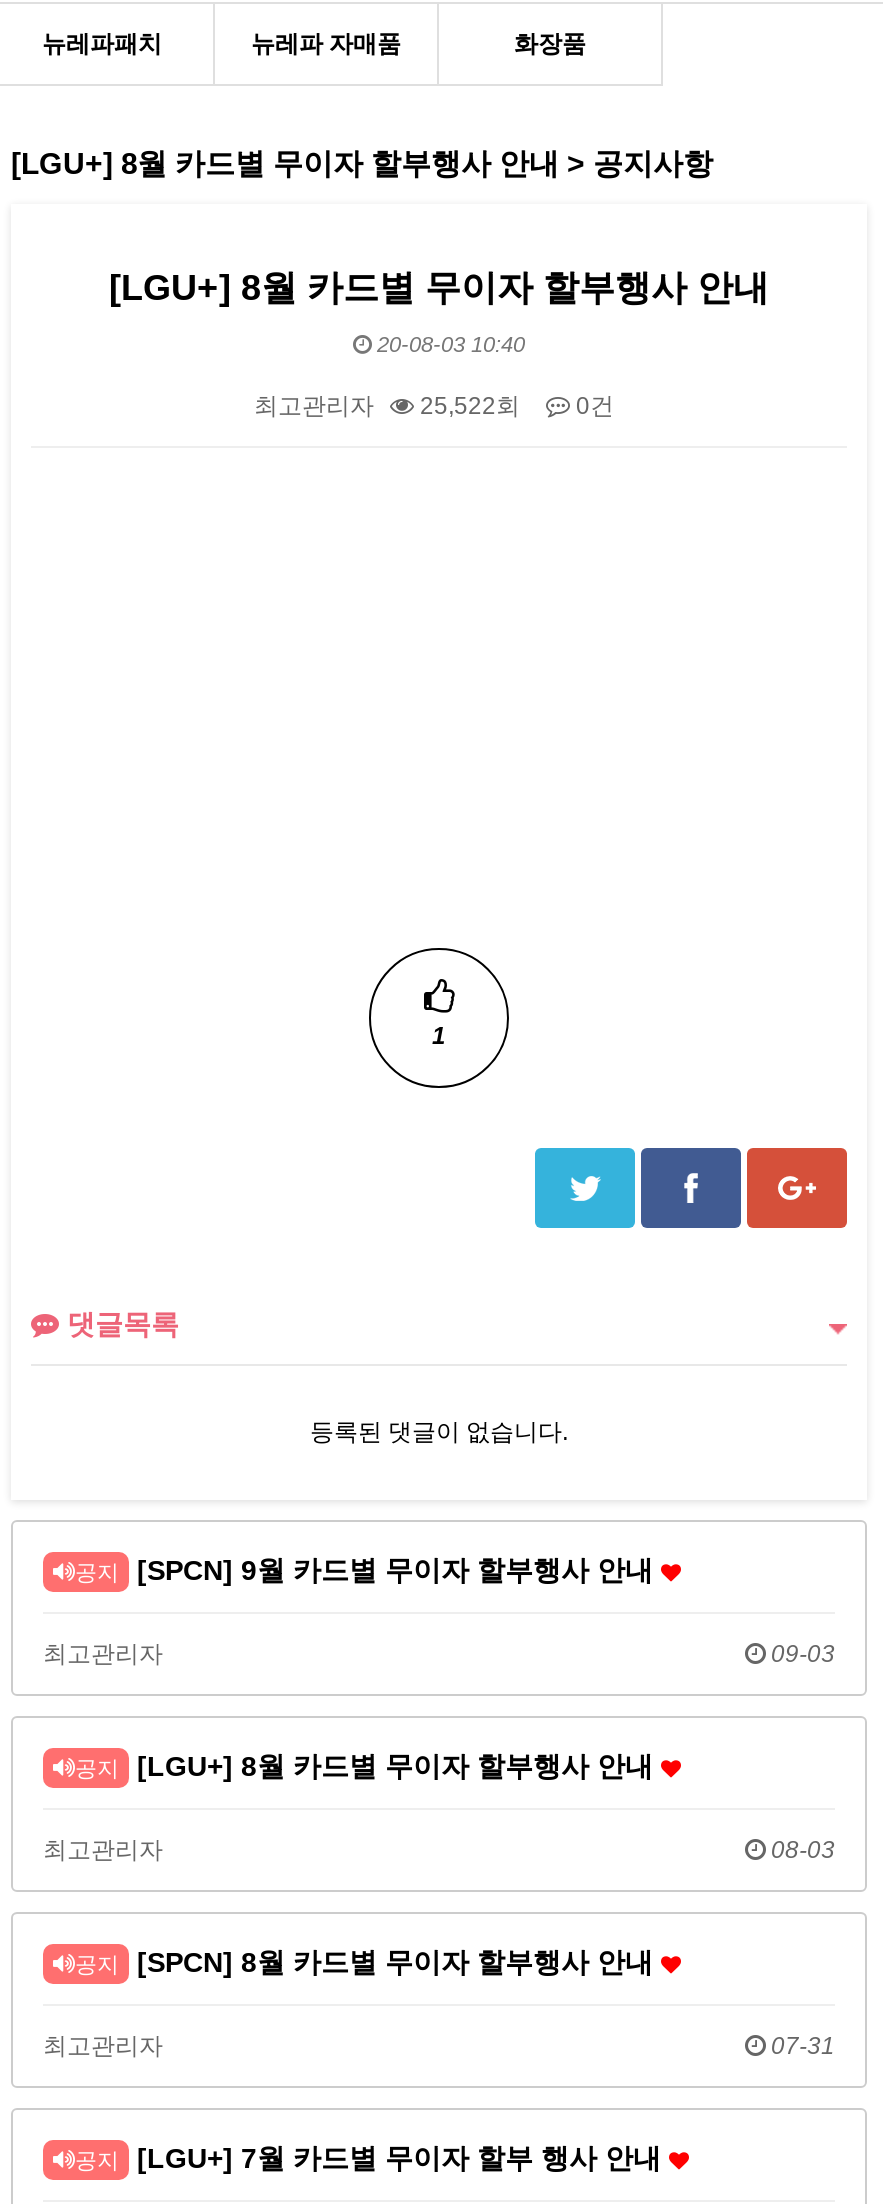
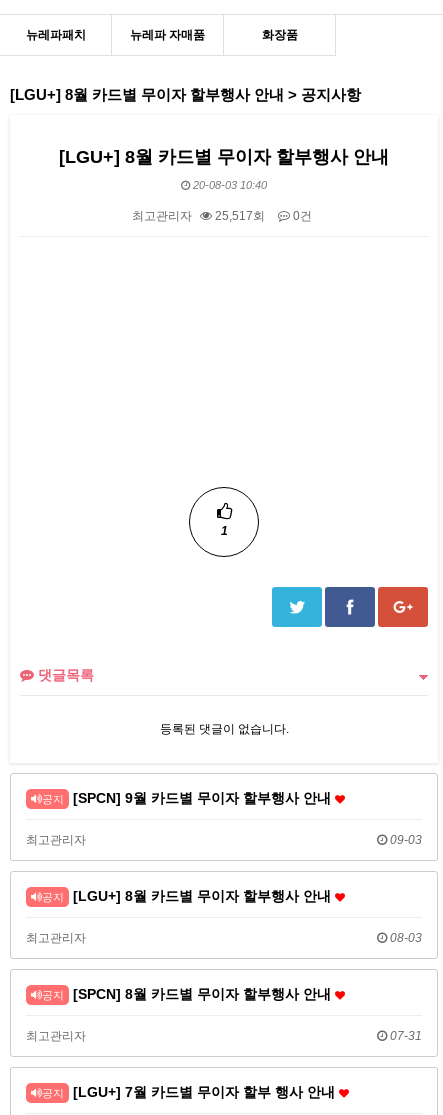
- 최고관리자 25,522회 0건
+ 최고관리자 25,517회 0건
